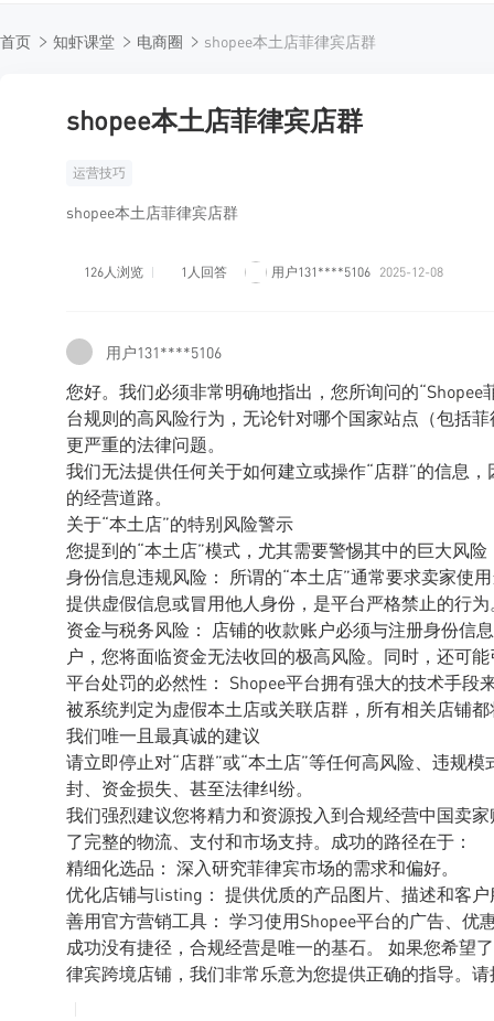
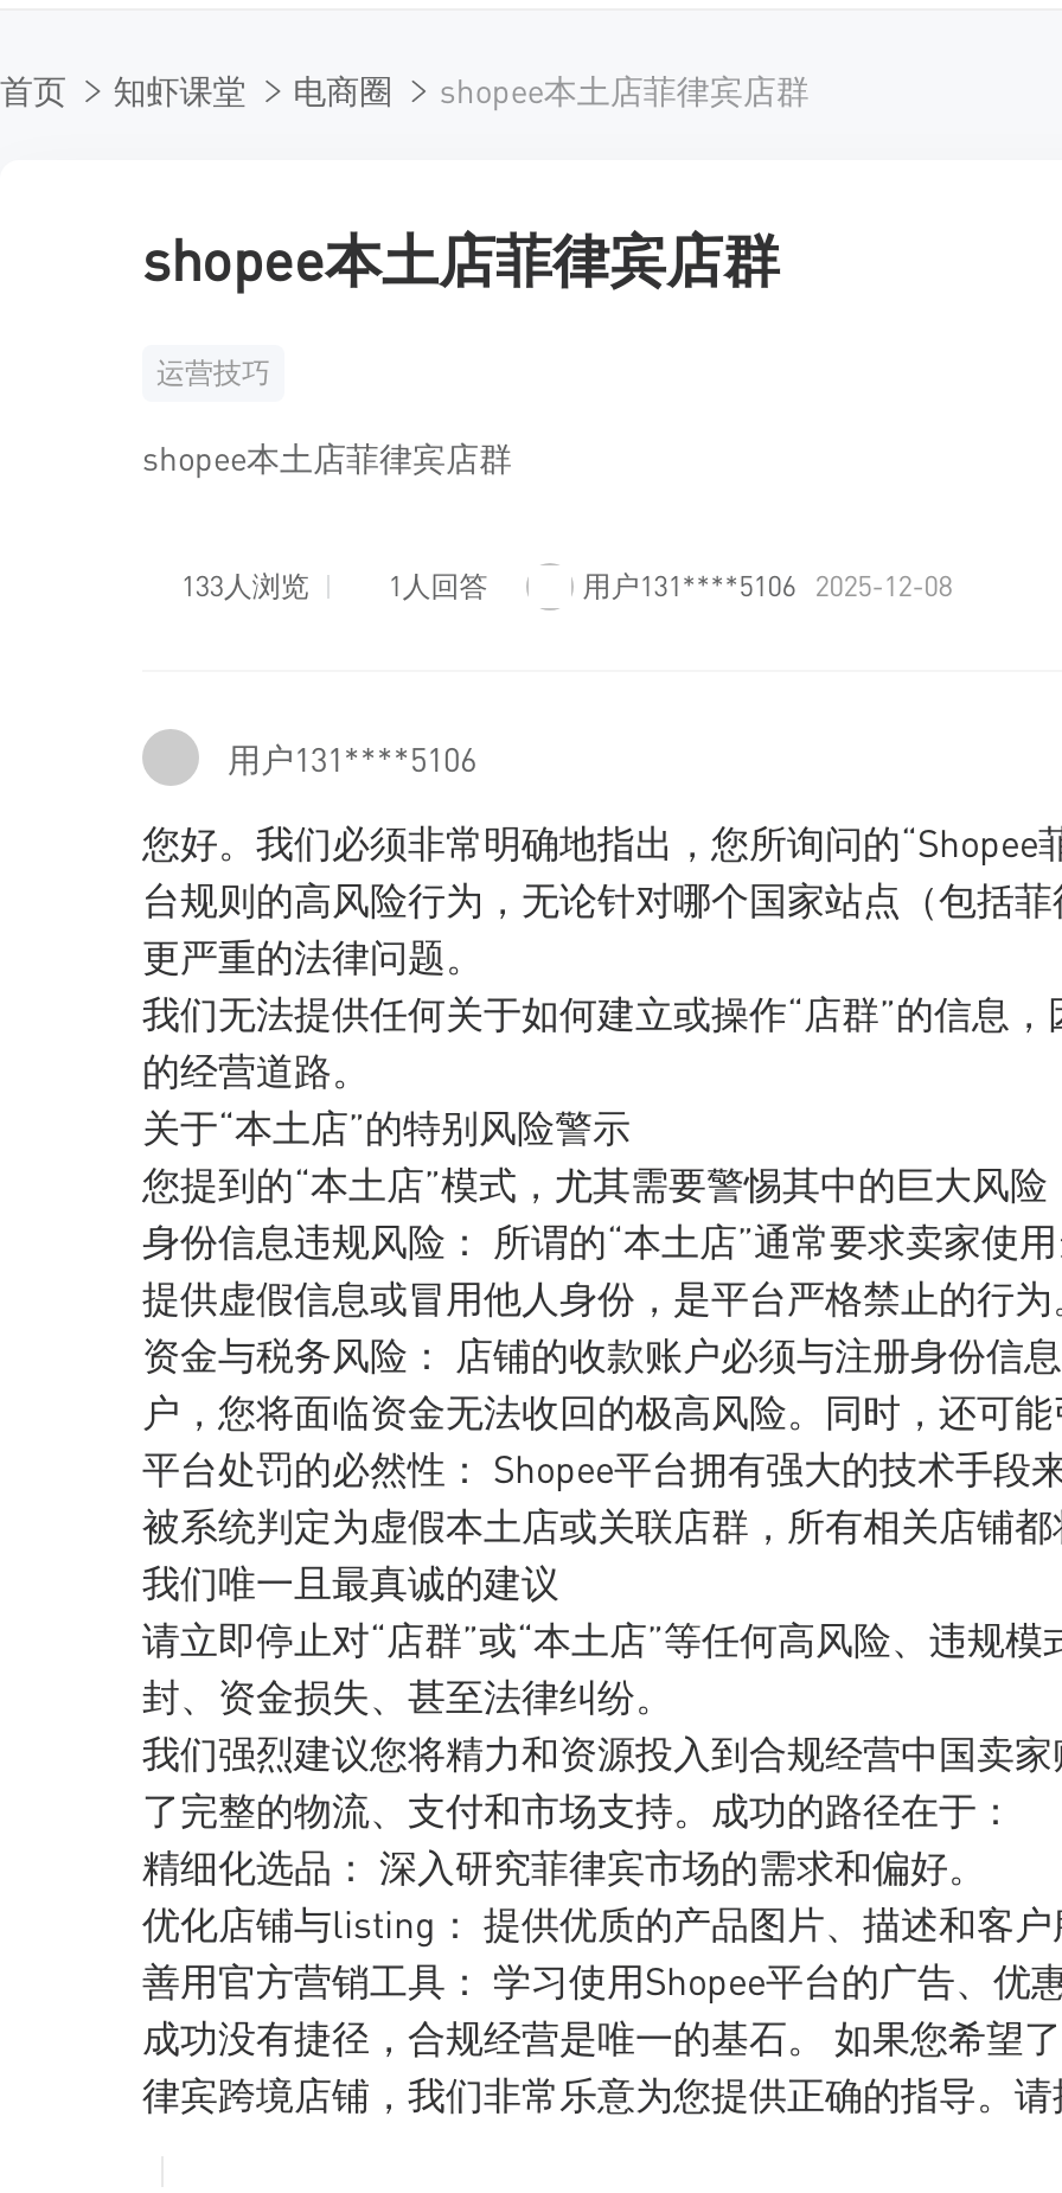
- 126人浏览
+ 133人浏览
